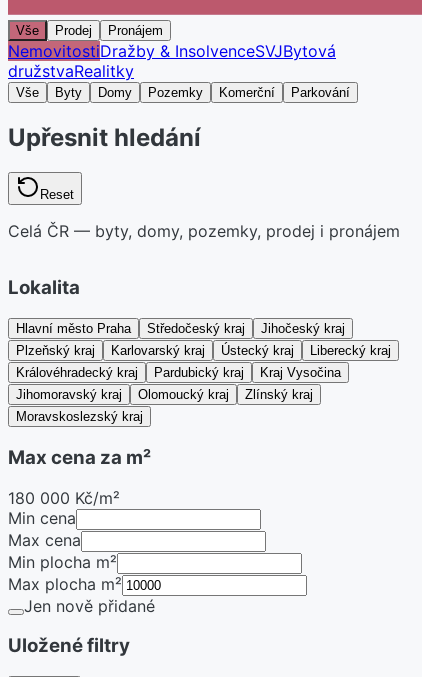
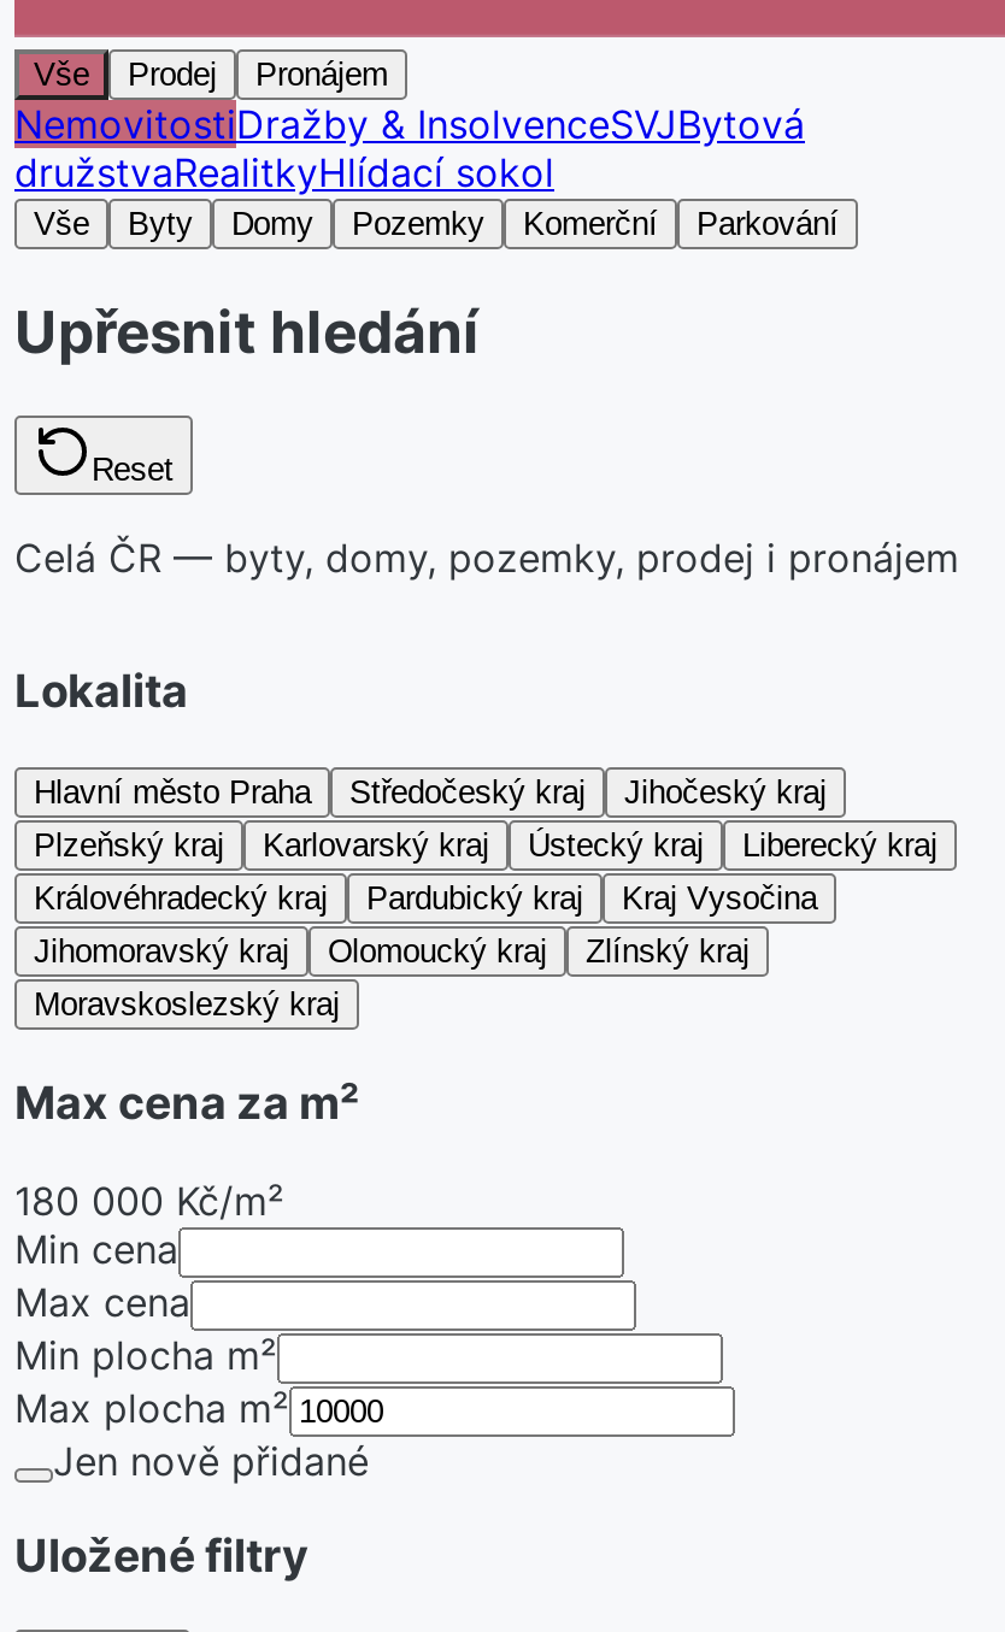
- družstvaRealitky
+ družstvaRealitkyHlídací sokol
